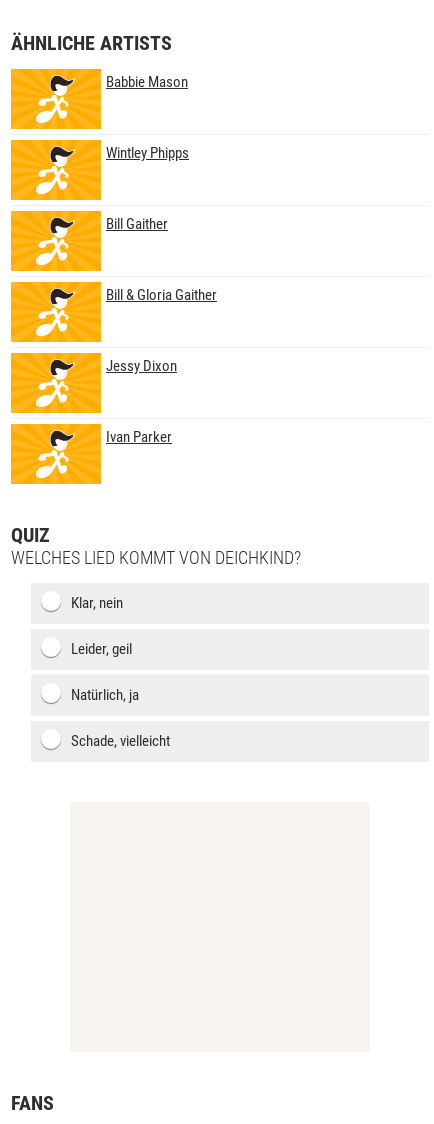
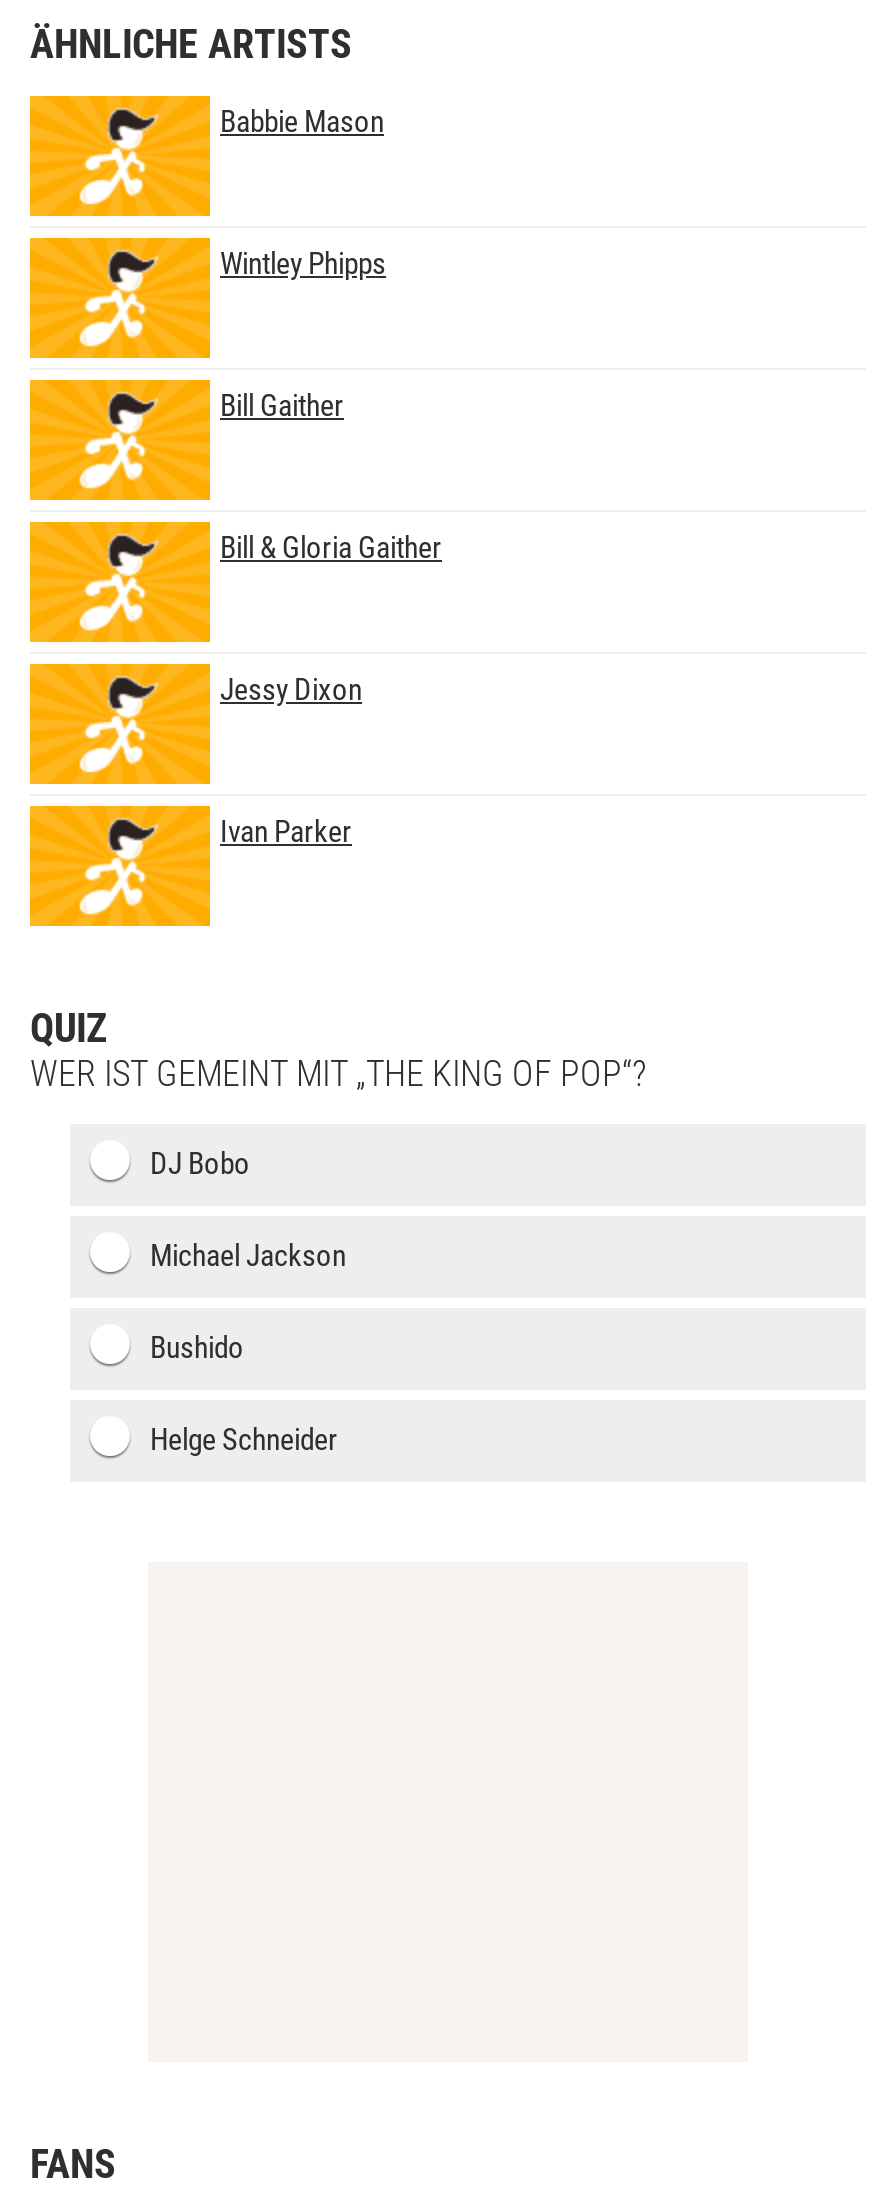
- WELCHES LIED KOMMT VON DEICHKIND?
+ WER IST GEMEINT MIT „THE KING OF POP“?

- Klar, nein
+ DJ Bobo

- Leider, geil
+ Michael Jackson

- Natürlich, ja
+ Bushido

- Schade, vielleicht
+ Helge Schneider
